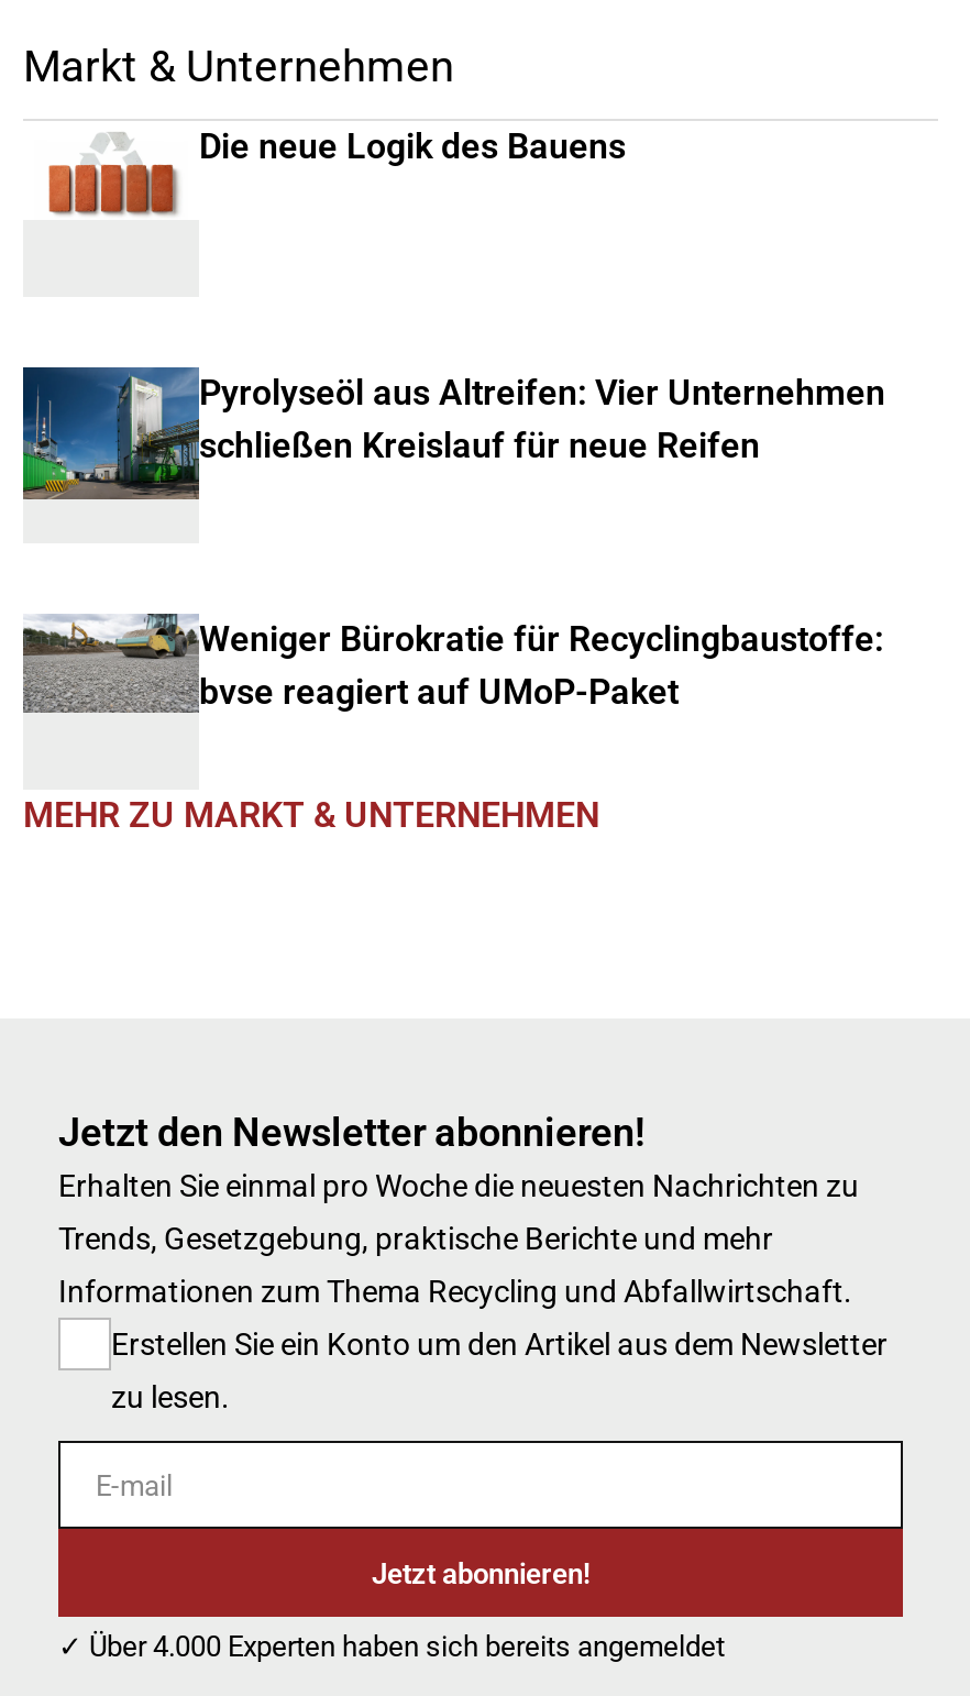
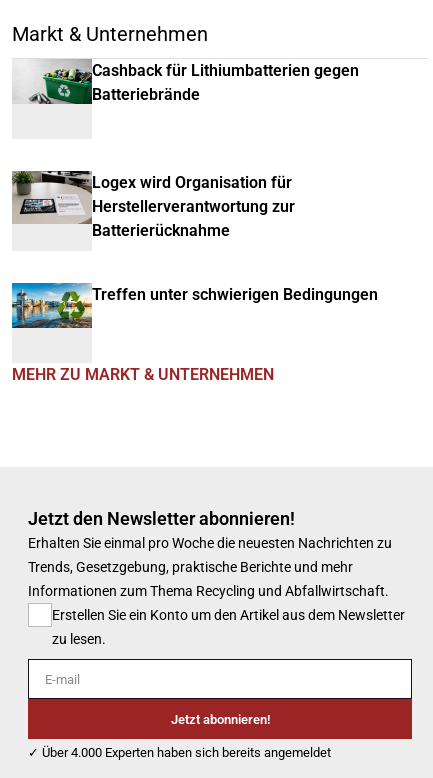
- [image]
- Die neue Logik des Bauens
+ [image]
+ Cashback für Lithiumbatterien gegen
+ Batteriebrände

- [image]
- Pyrolyseöl aus Altreifen: Vier Unternehmen
- schließen Kreislauf für neue Reifen
+ [image]
+ Logex wird Organisation für
+ Herstellerverantwortung zur
+ Batterierücknahme

- [image]
- Weniger Bürokratie für Recyclingbaustoffe:
- bvse reagiert auf UMoP-Paket
+ [image]
+ Treffen unter schwierigen Bedingungen
